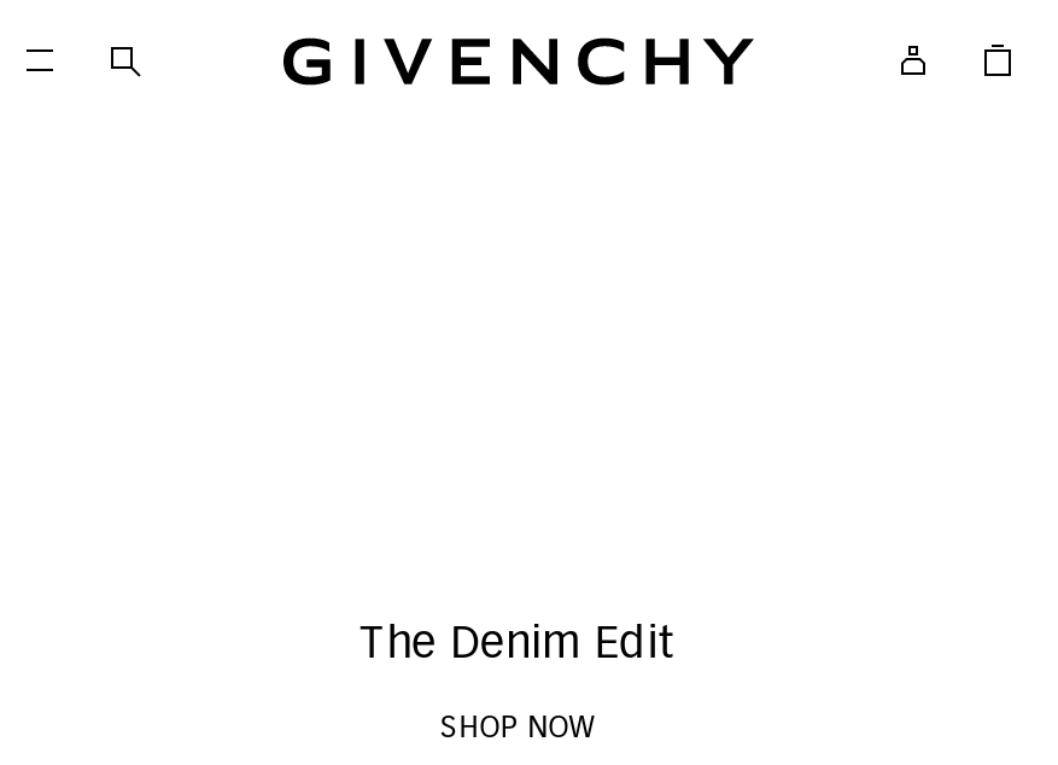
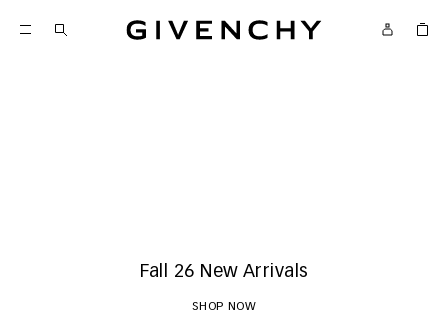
- The Denim Edit
+ Fall 26 New Arrivals
